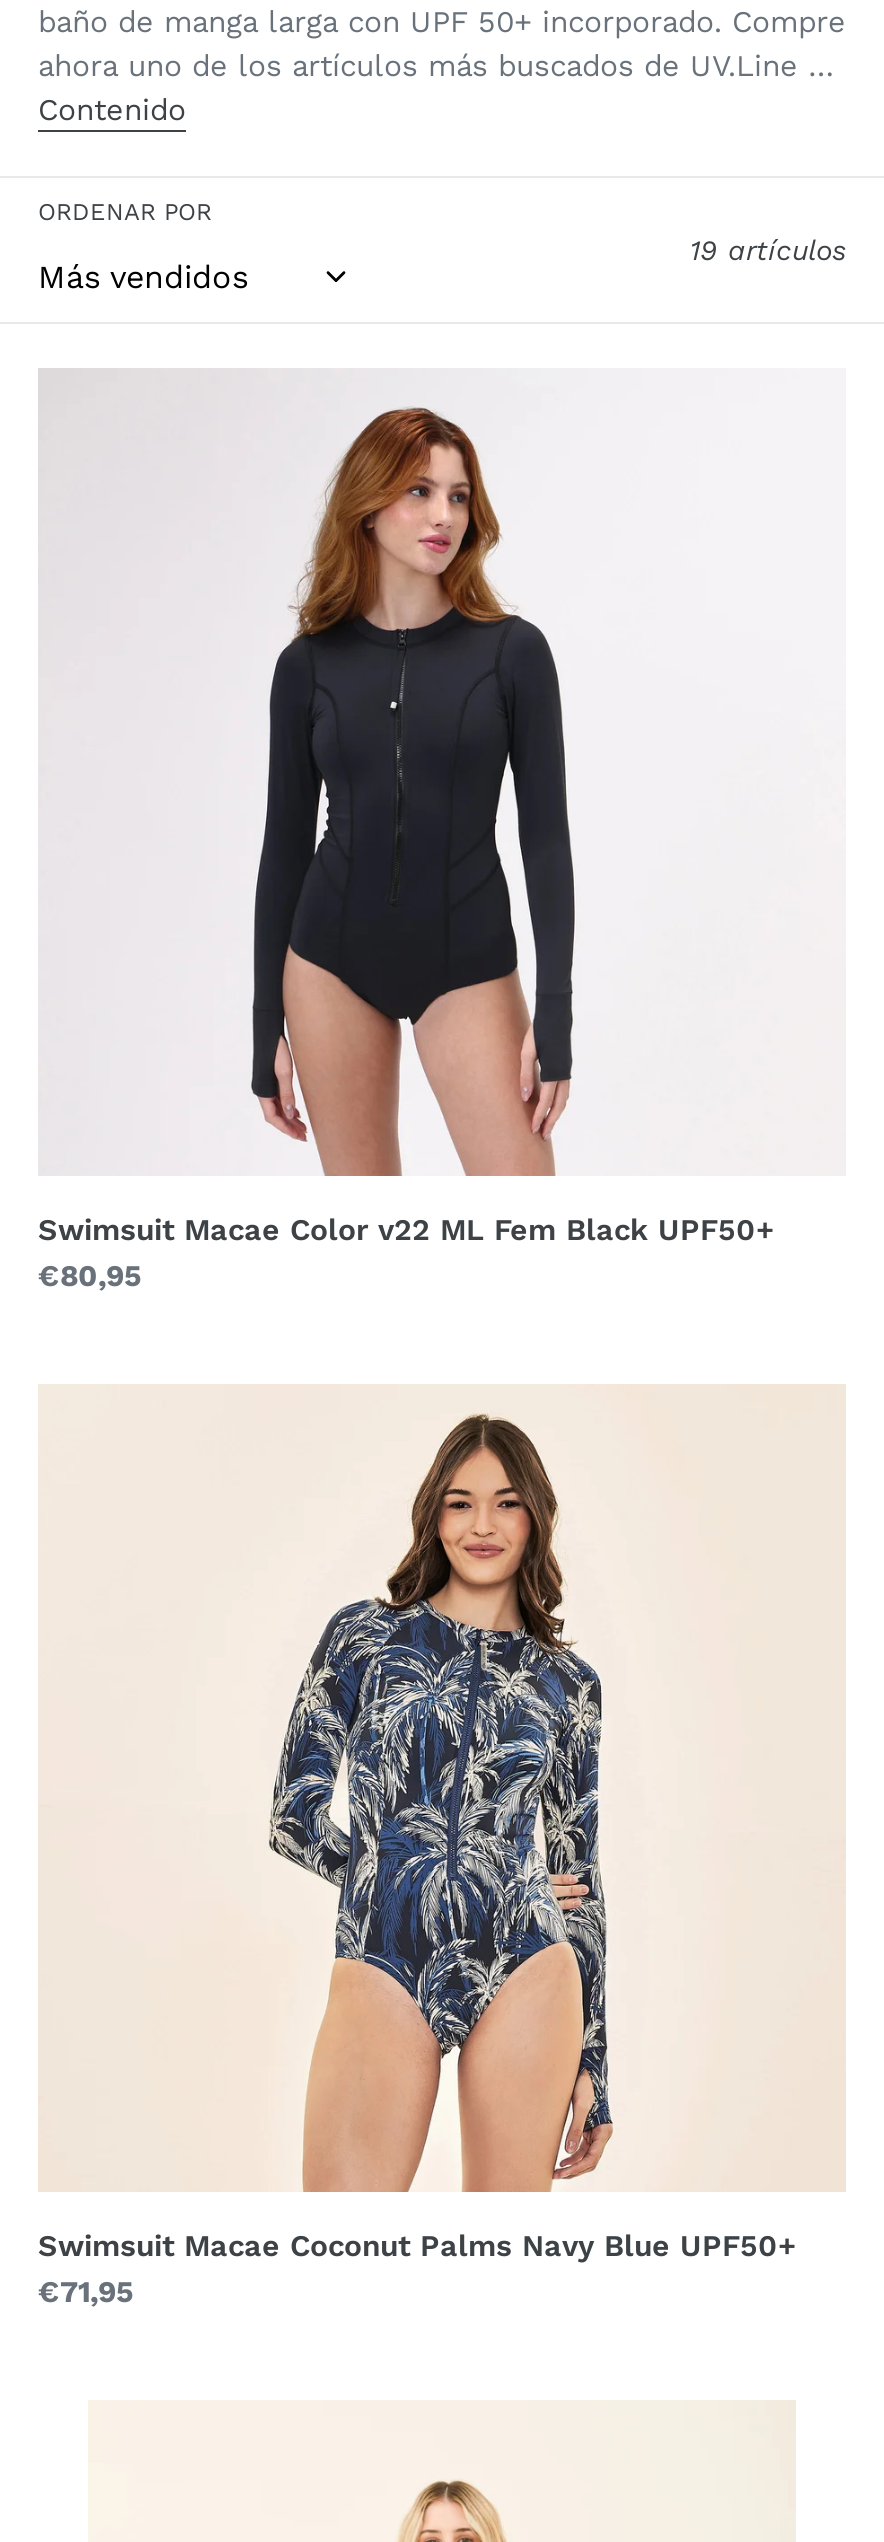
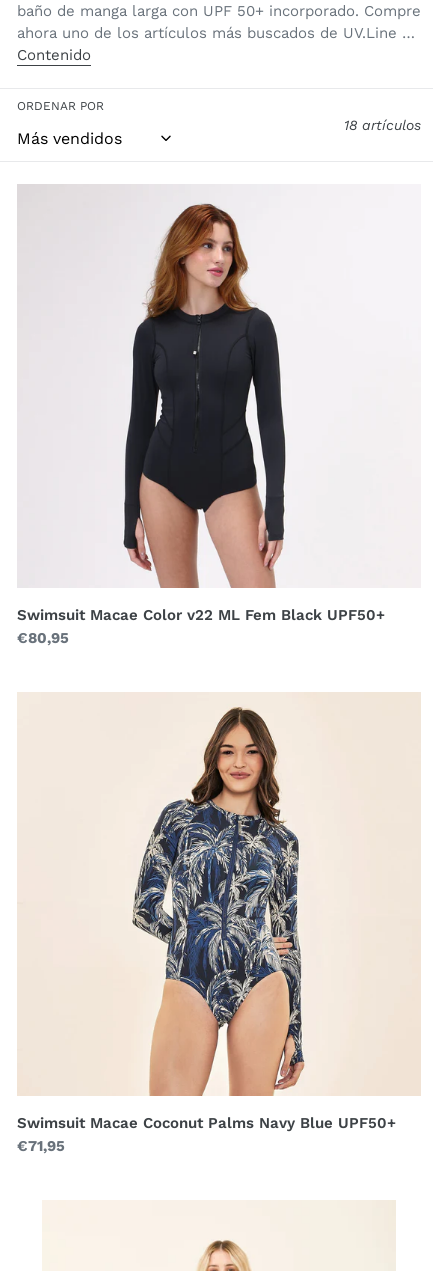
- 19 artículos
+ 18 artículos
